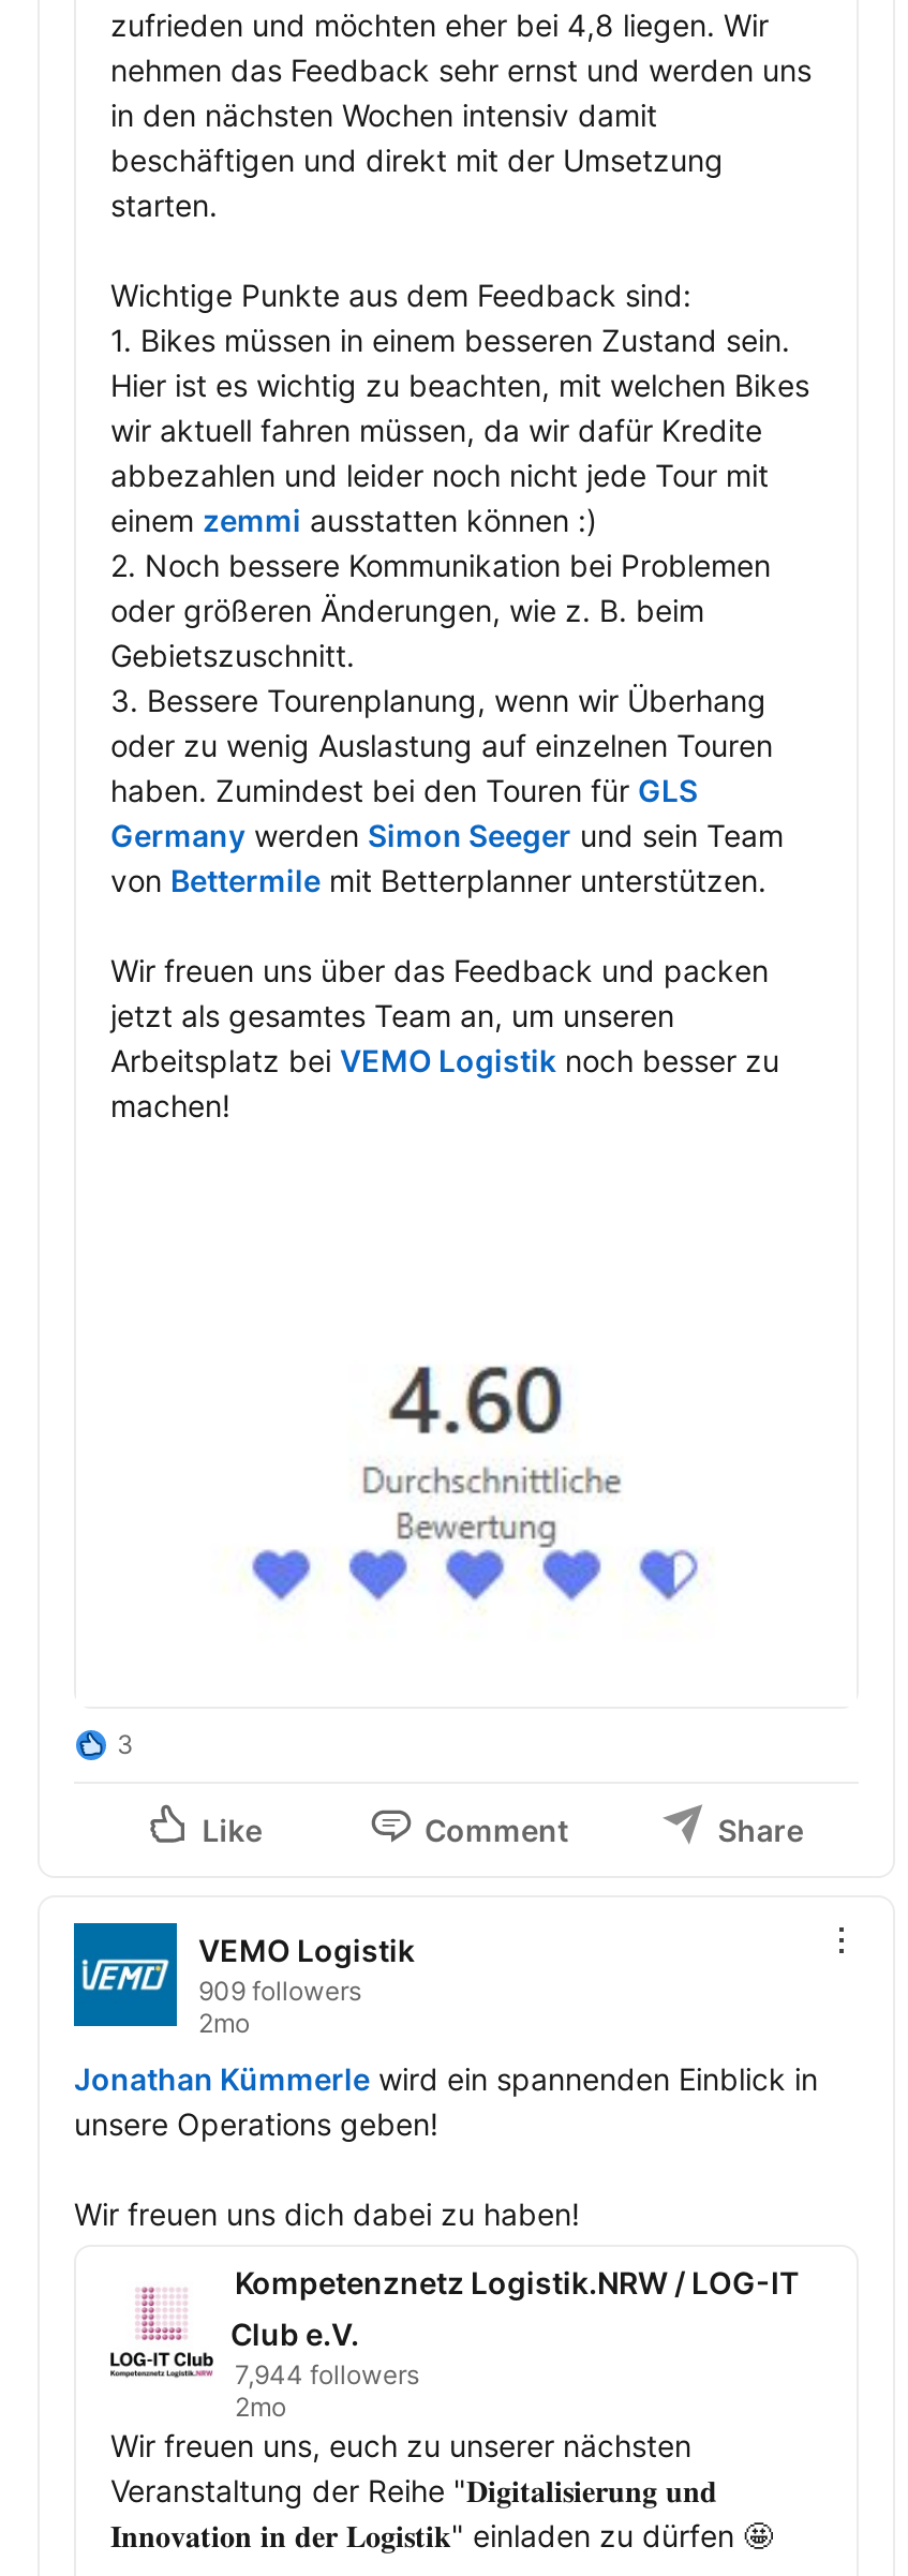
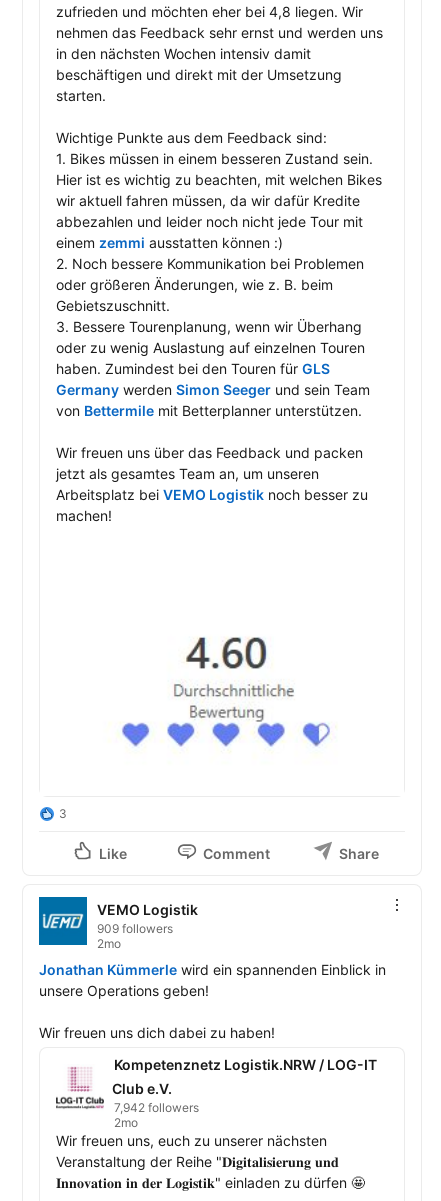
- 7,944 followers
+ 7,942 followers
